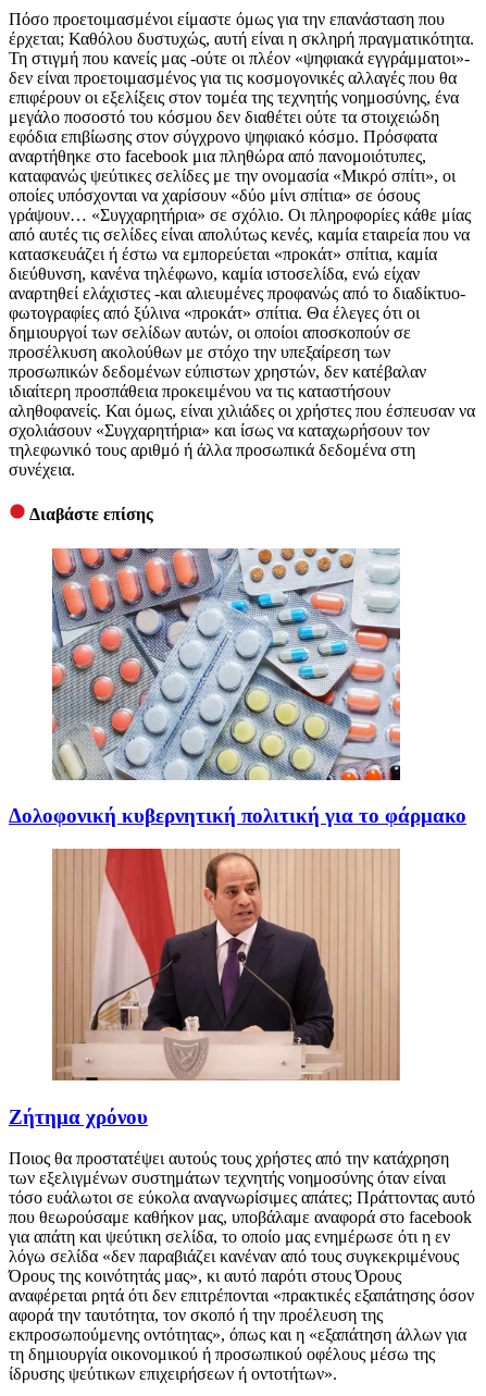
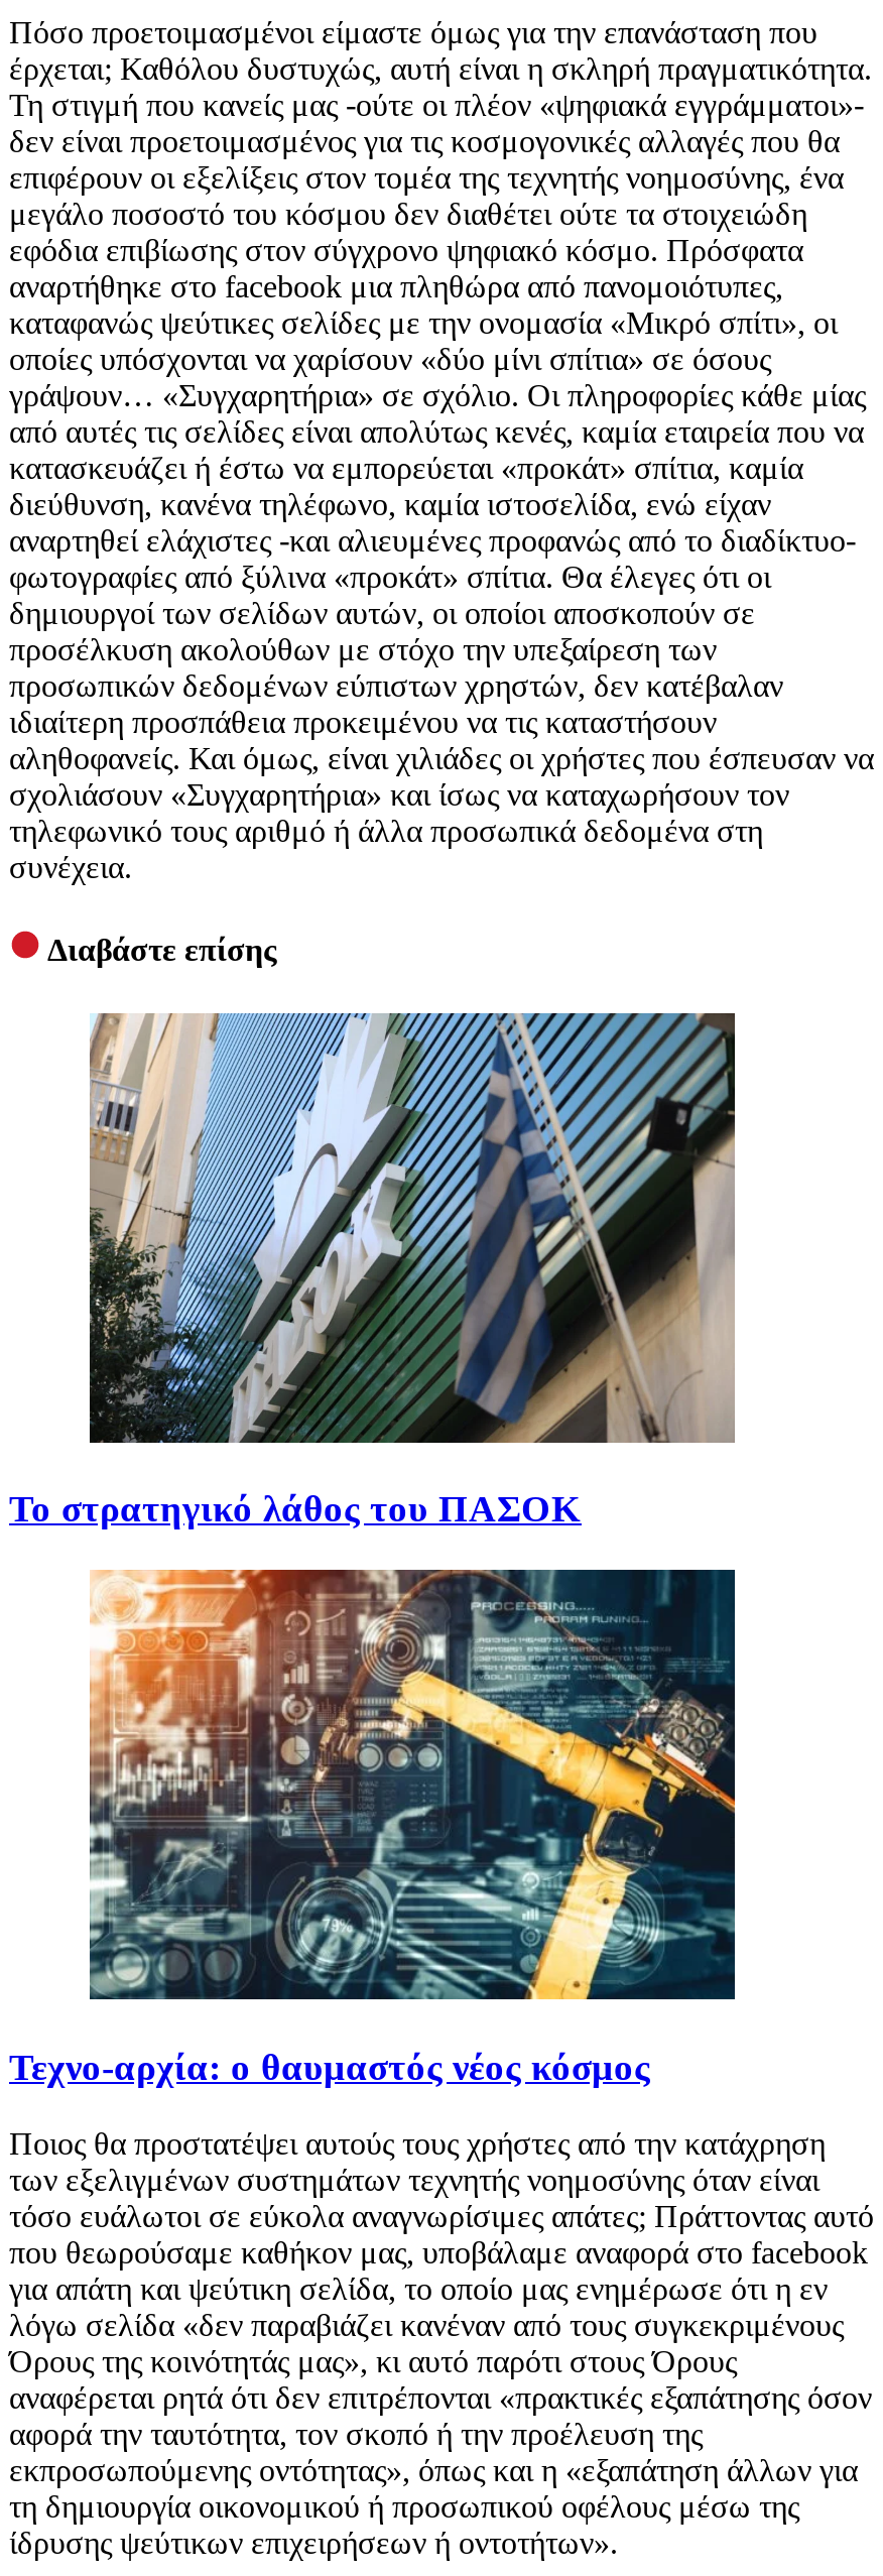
- [image]
- Δολοφονική κυβερνητική πολιτική για το φάρμακο
+ [image]
+ Το στρατηγικό λάθος του ΠΑΣΟΚ

- [image]
- Ζήτημα χρόνου
+ [image]
+ Τεχνο-αρχία: ο θαυμαστός νέος κόσμος
